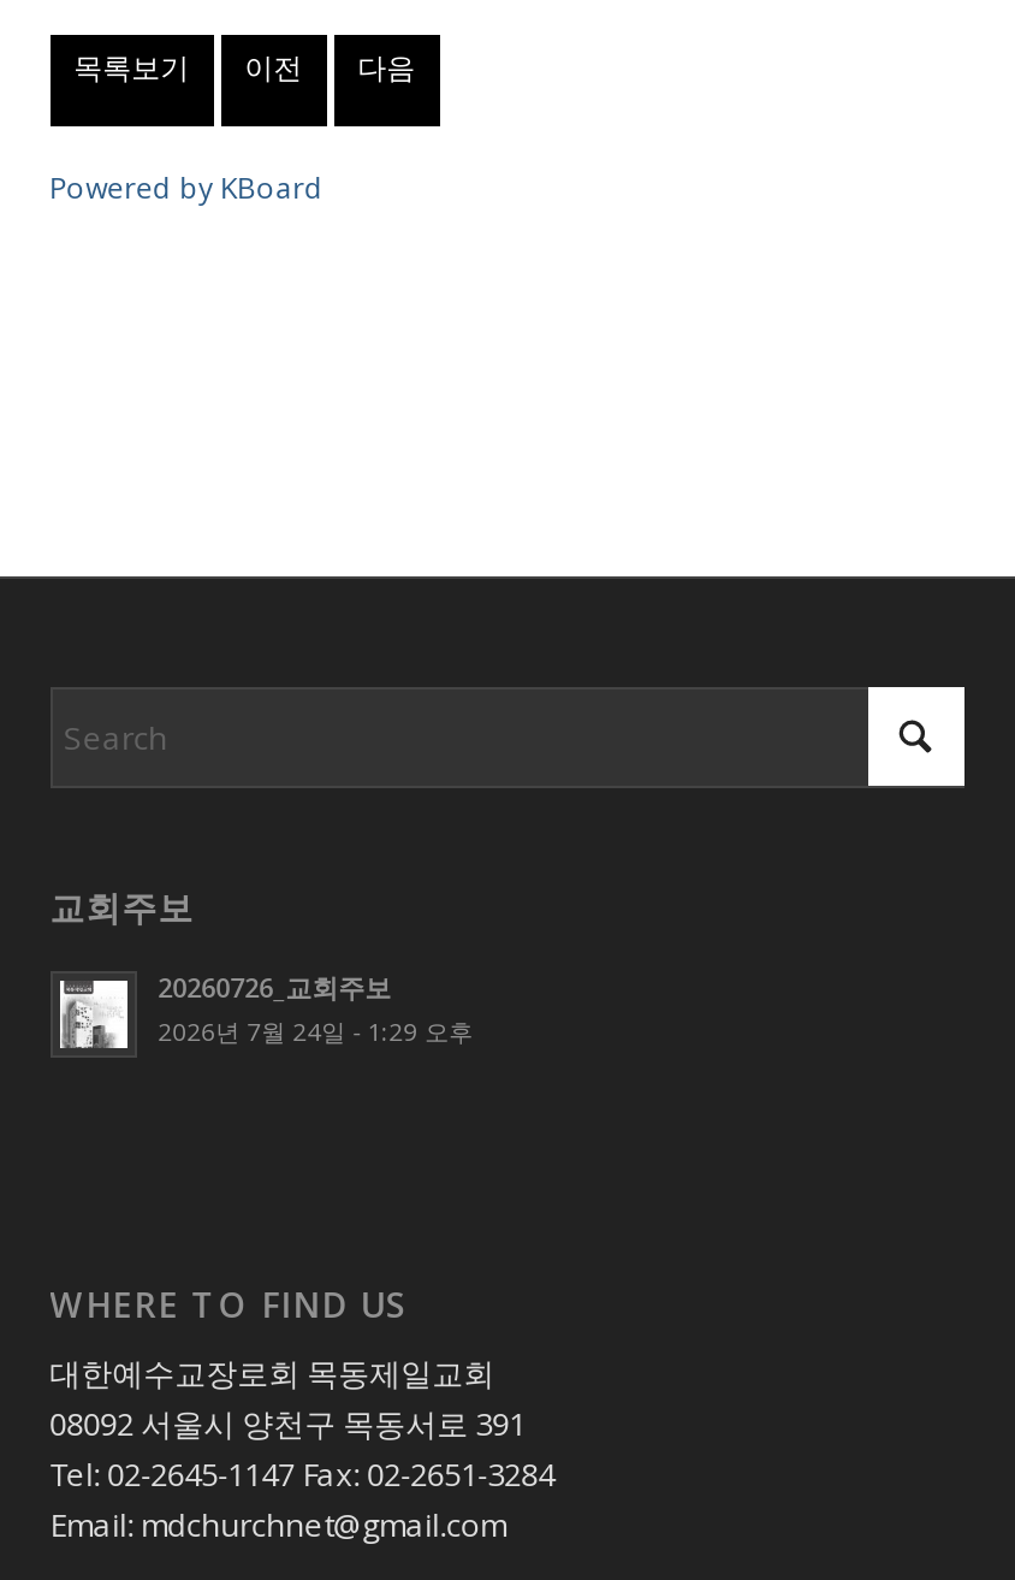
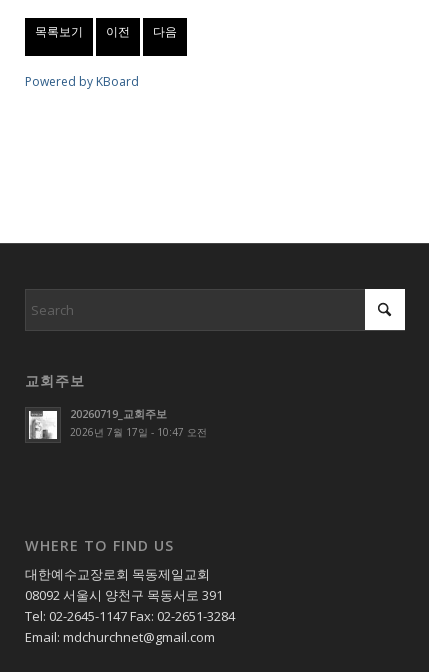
- 20260726_교회주보
- 2026년 7월 24일 - 1:29 오후
+ 20260719_교회주보
+ 2026년 7월 17일 - 10:47 오전
